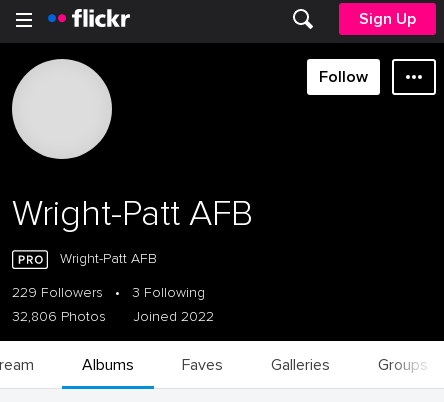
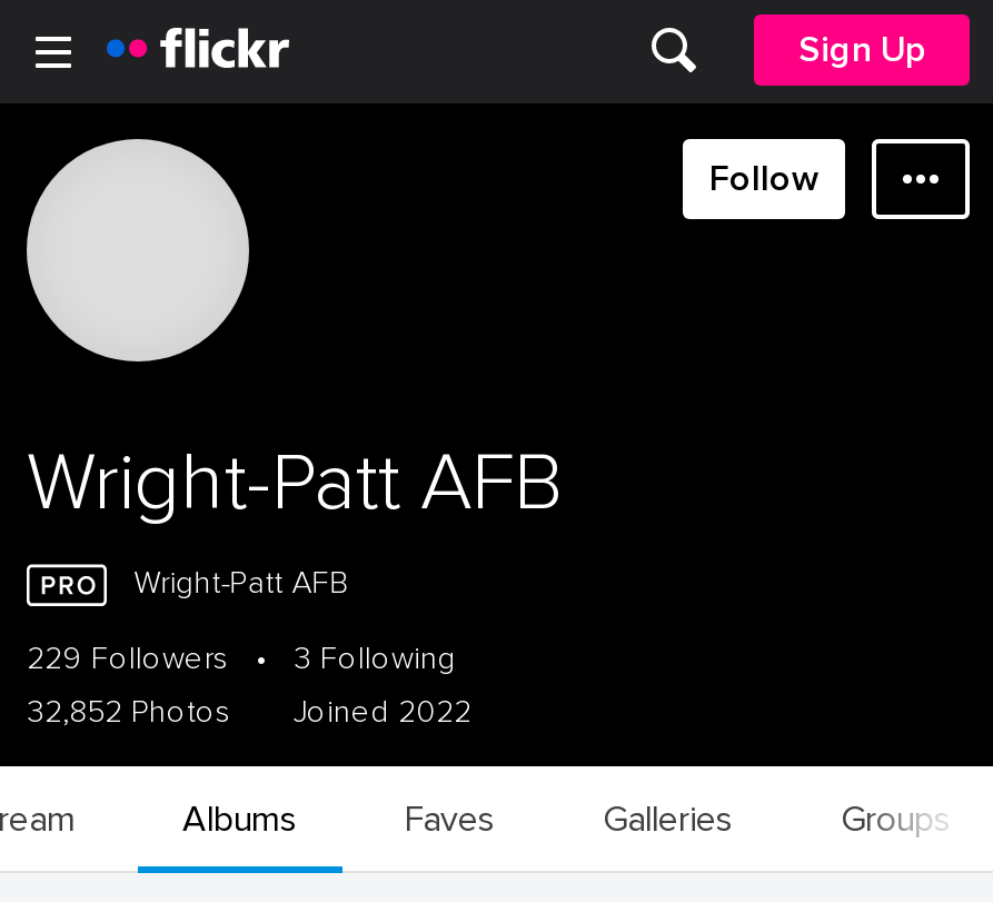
- 32,806 Photos Joined 2022
+ 32,852 Photos Joined 2022
